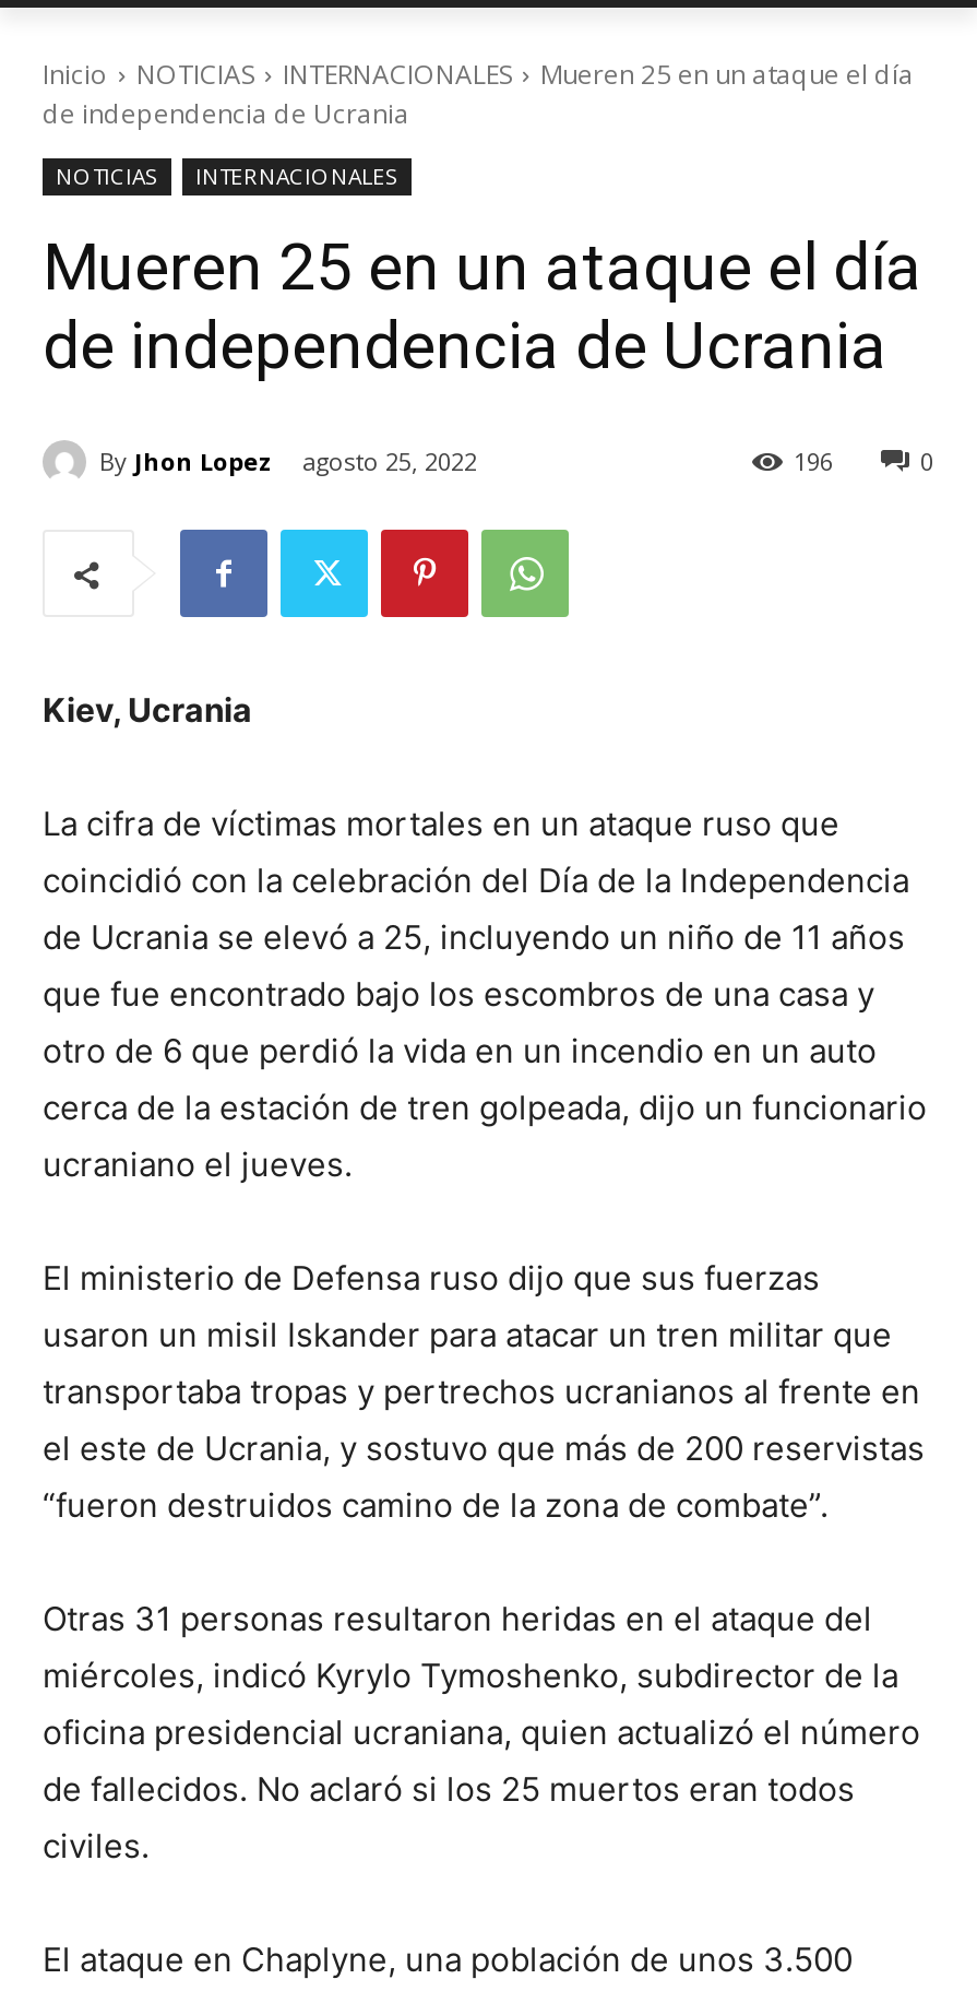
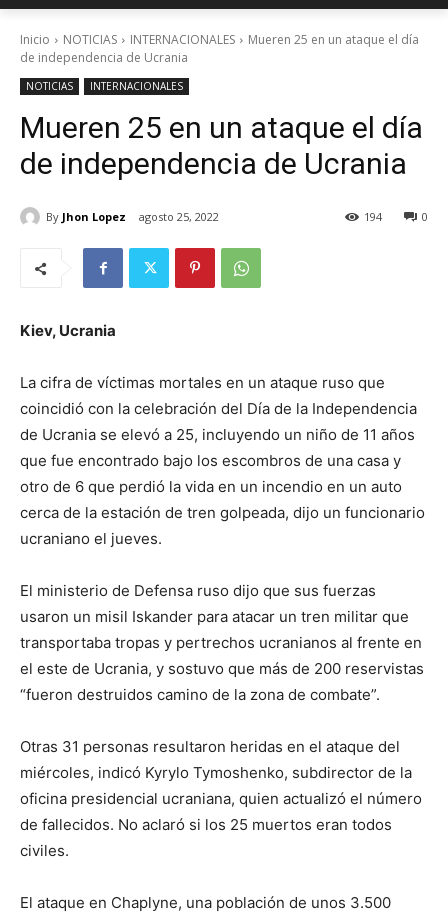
- 196
+ 194
